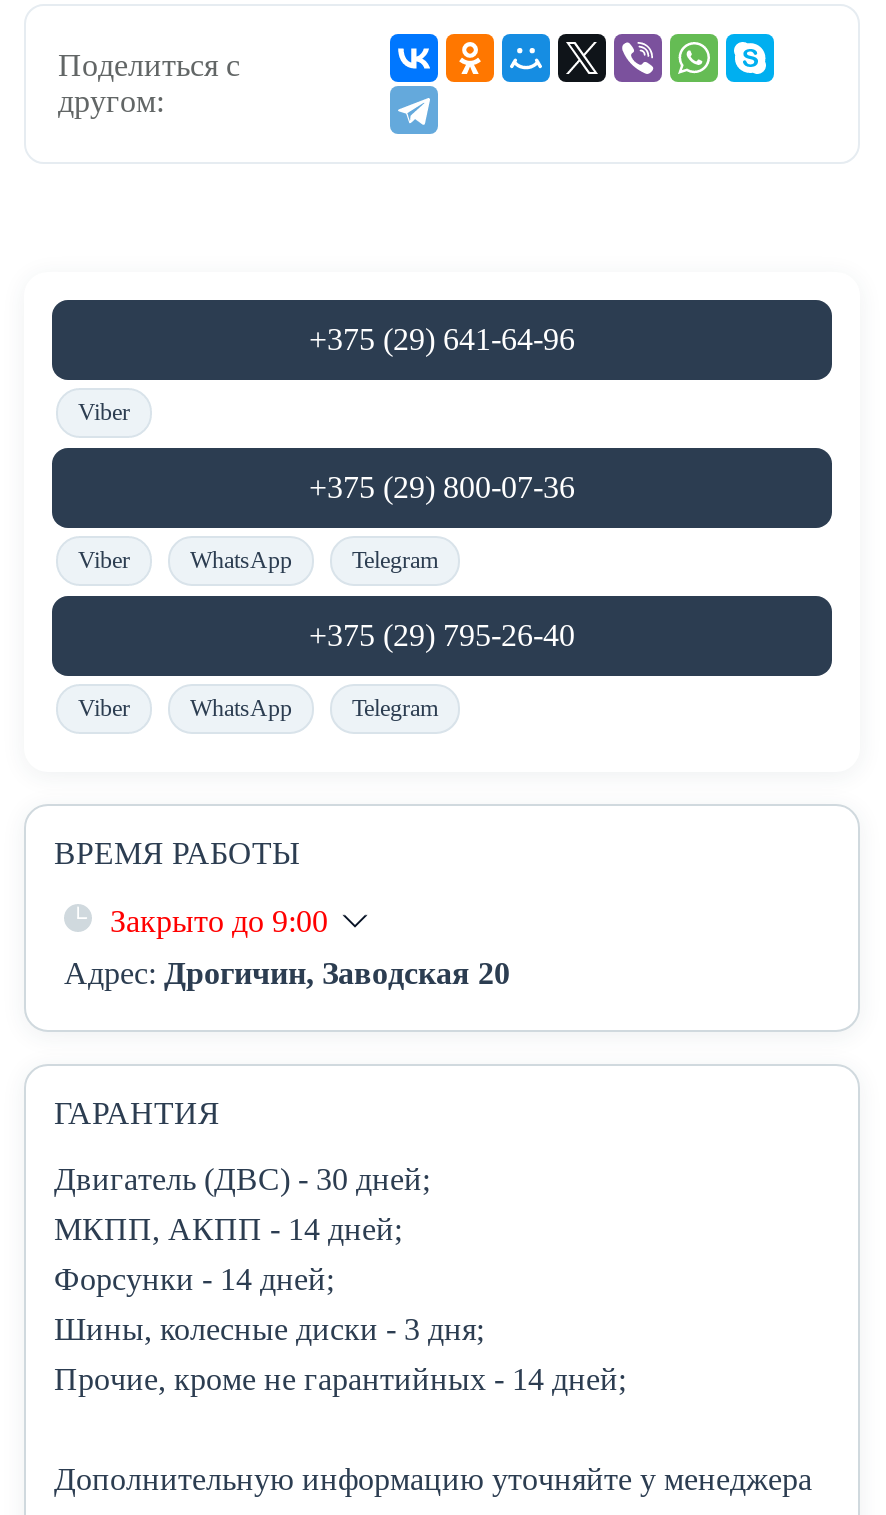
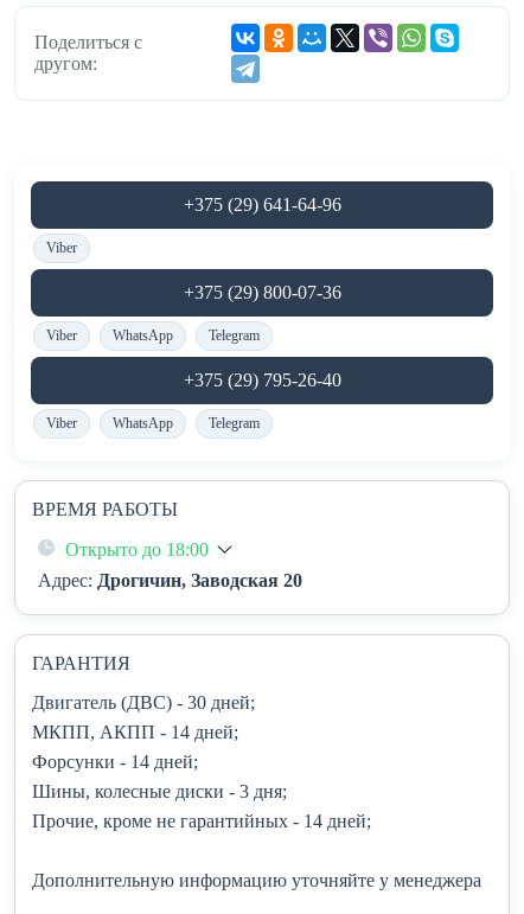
- Закрыто до 9:00
+ Открыто до 18:00
